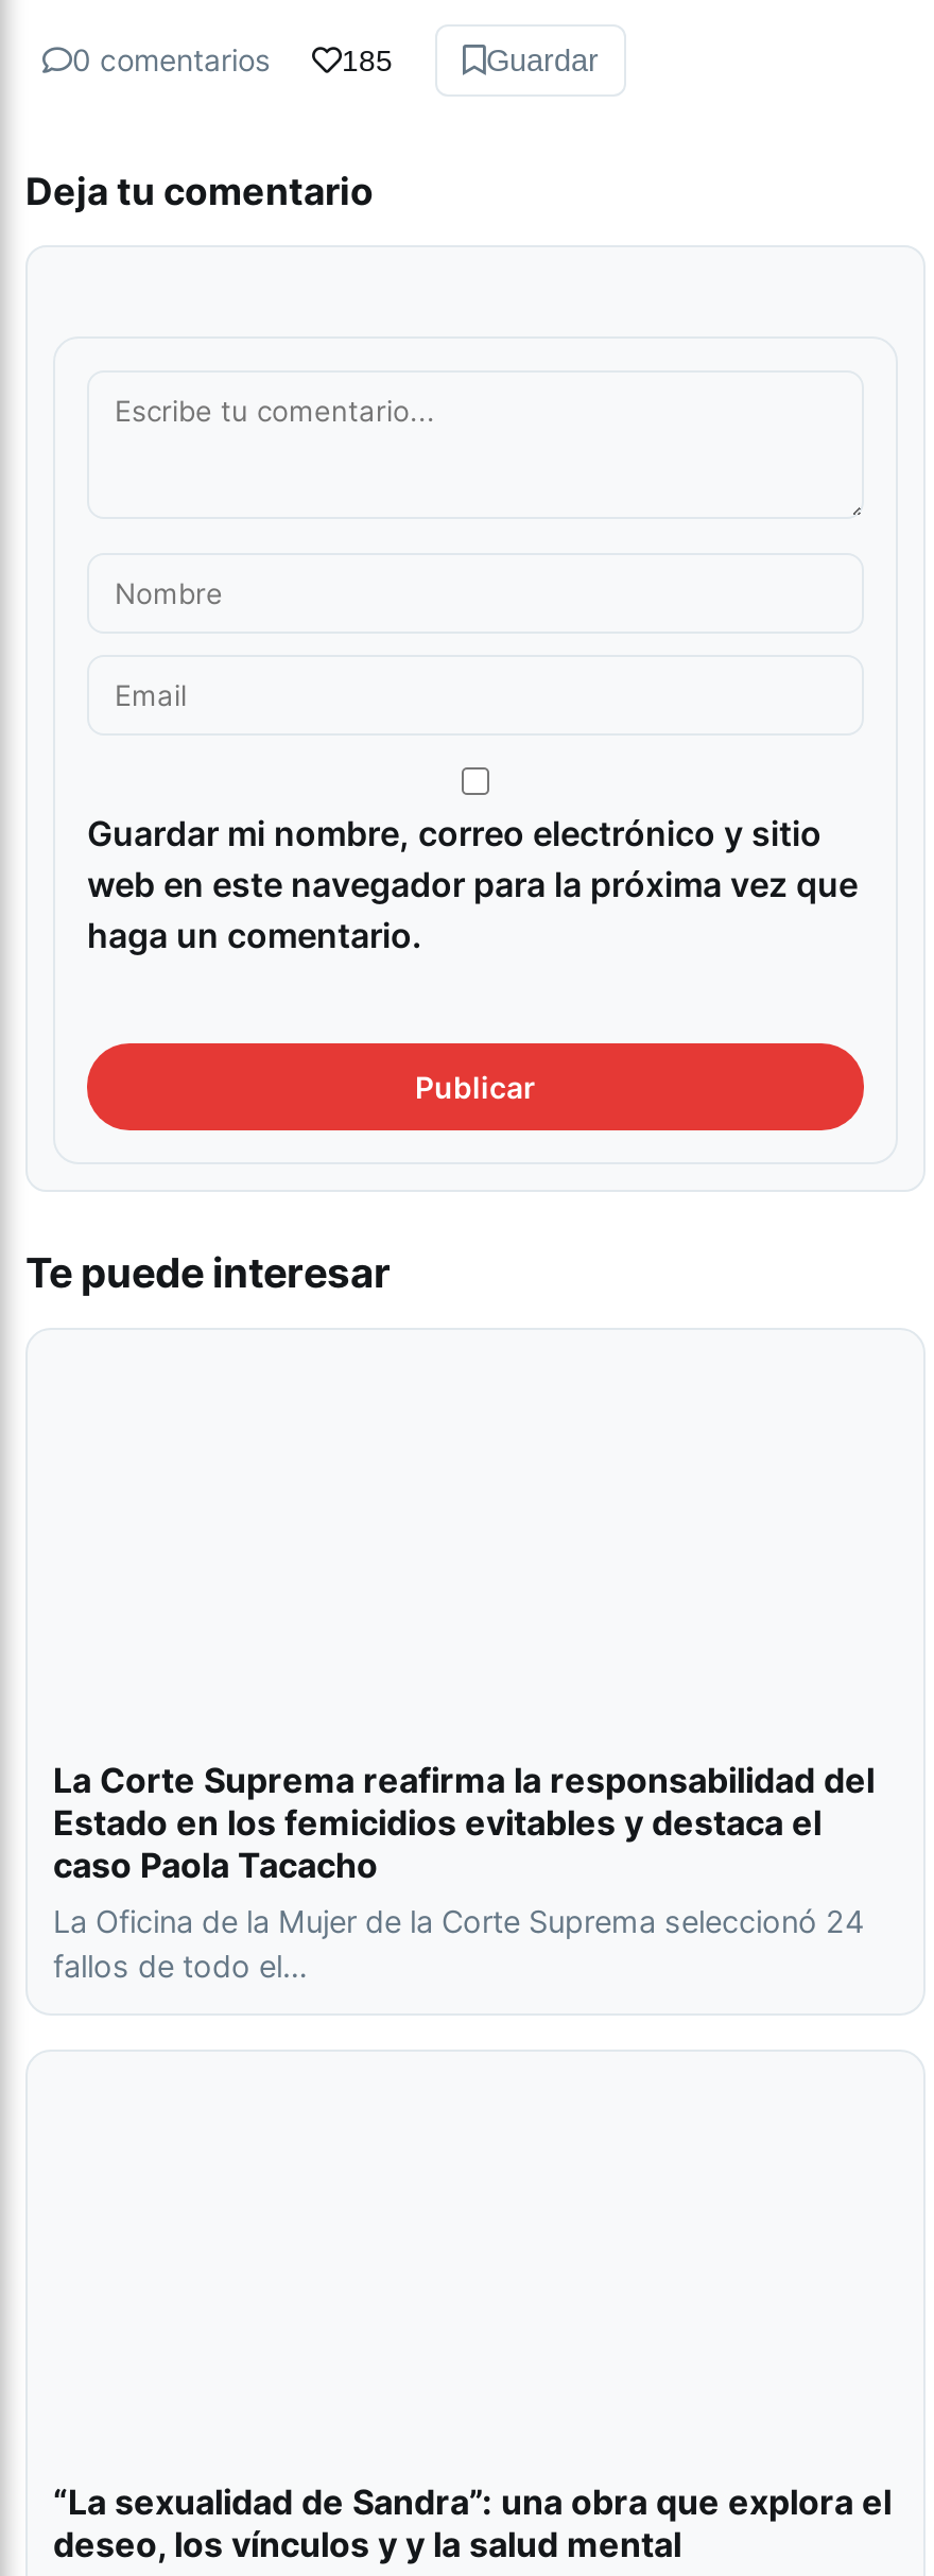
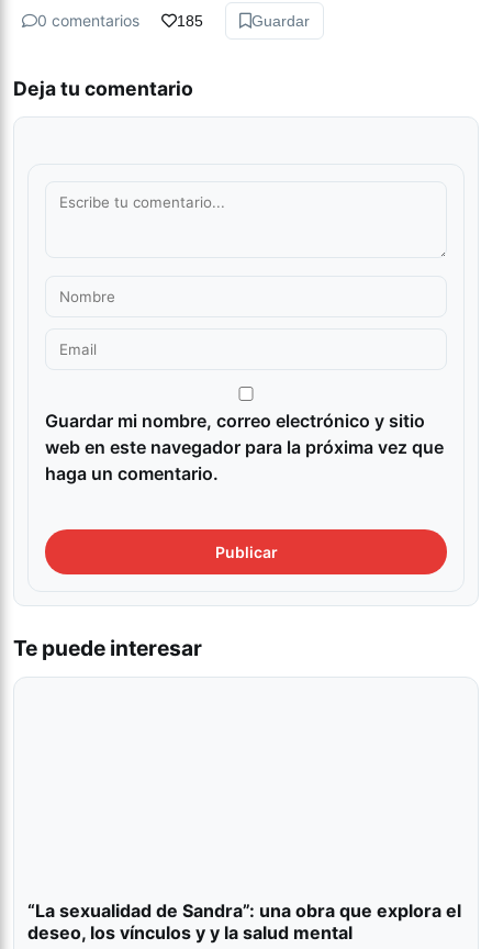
- La Corte Suprema reafirma la responsabilidad del
- Estado en los femicidios evitables y destaca el
- caso Paola Tacacho
- La Oficina de la Mujer de la Corte Suprema seleccionó 24
- fallos de todo el…
